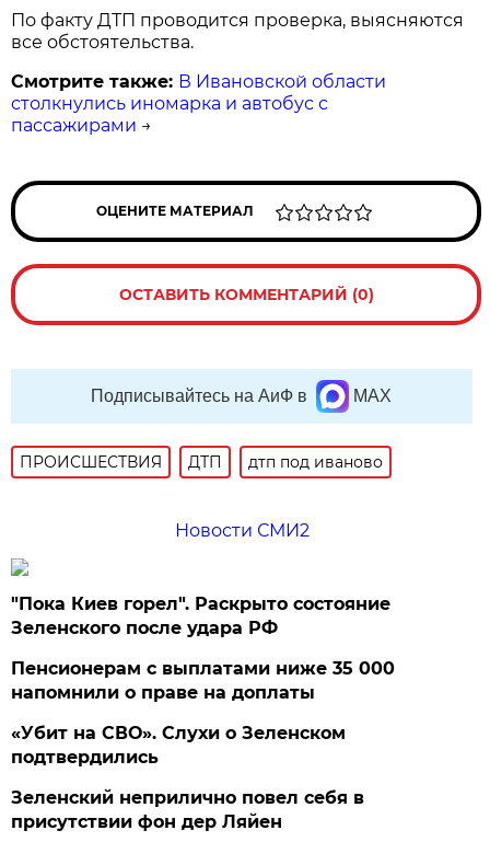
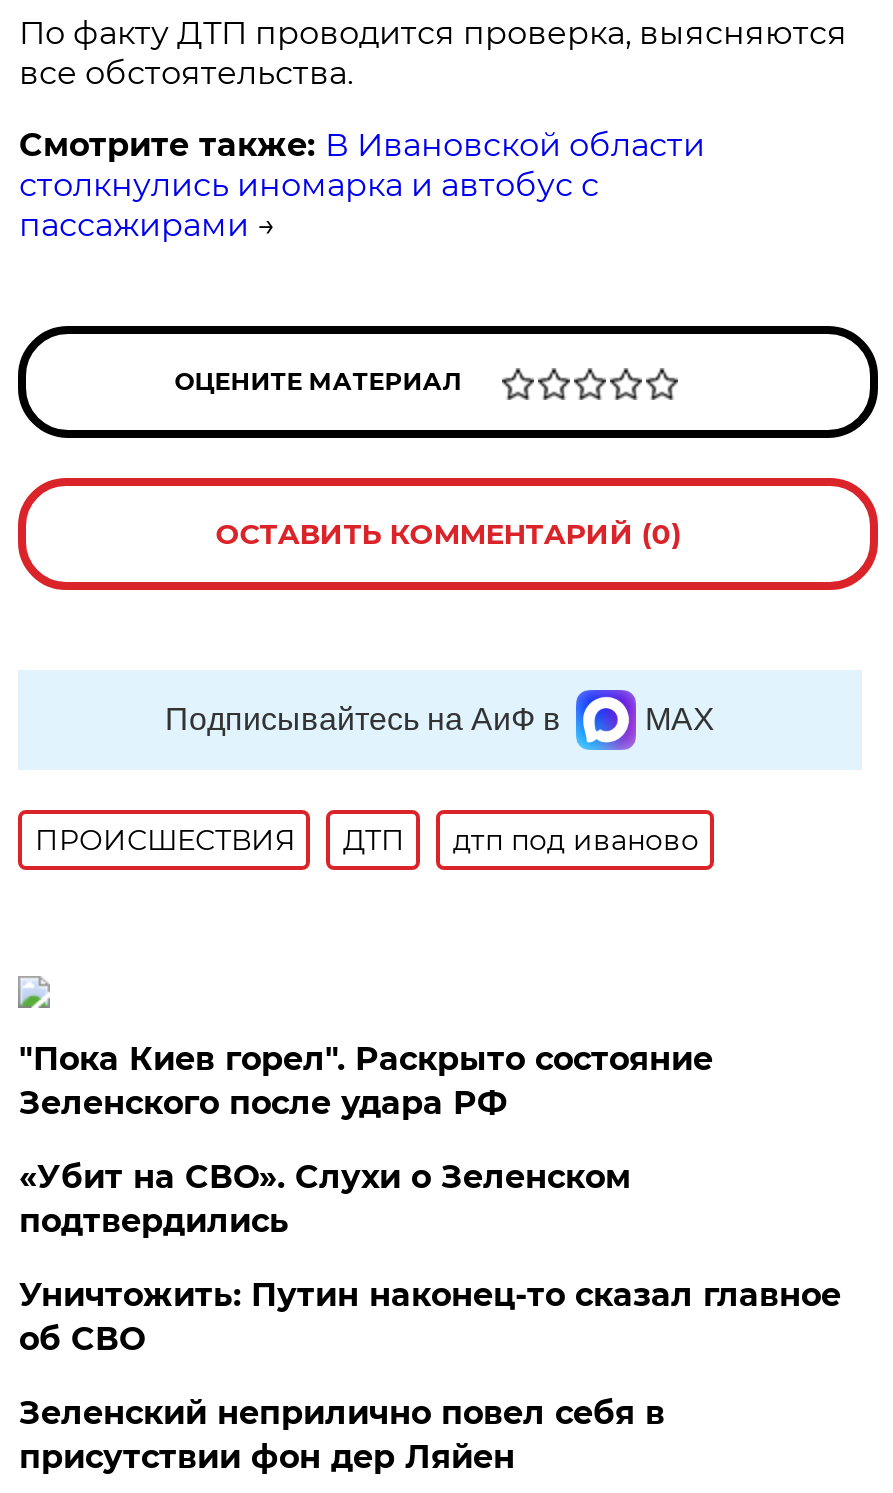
- Новости СМИ2

- Пенсионерам с выплатами ниже 35 000
- напомнили о праве на доплаты

moved up: «Убит на СВО». Слухи о Зеленском | подтвердились

+ Уничтожить: Путин наконец-то сказал главное
+ об СВО
